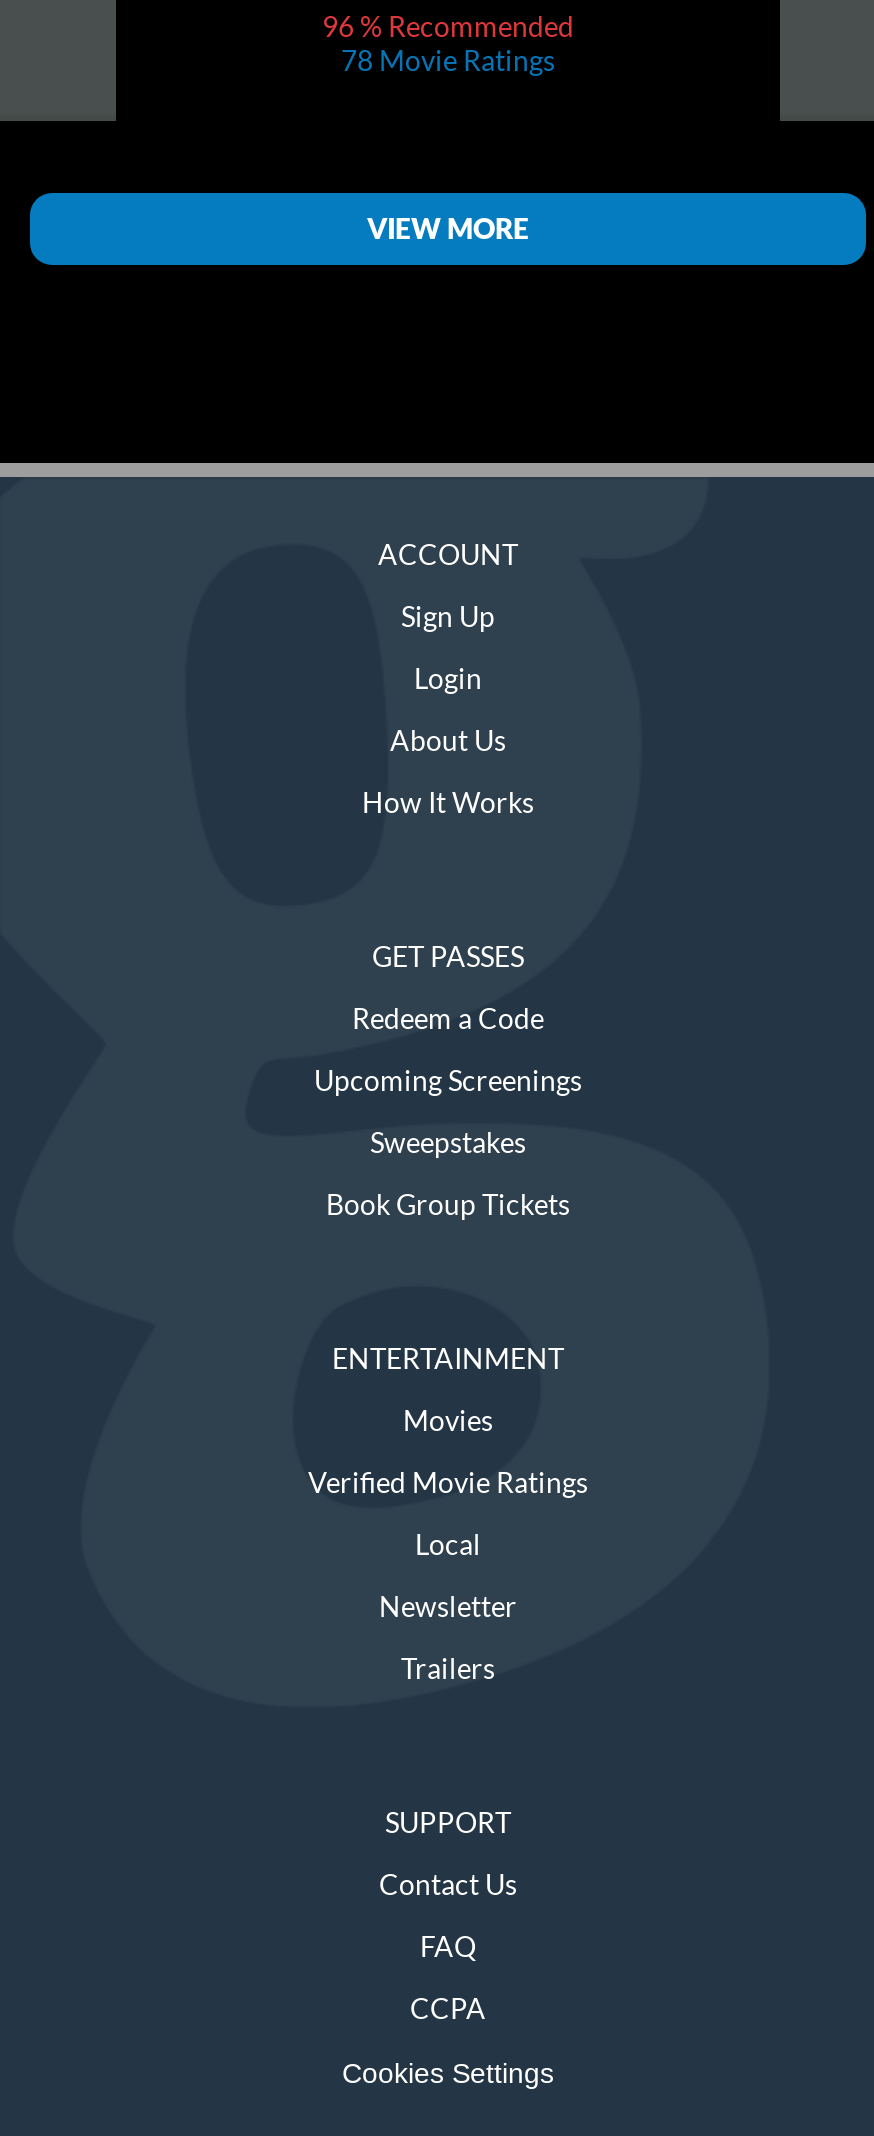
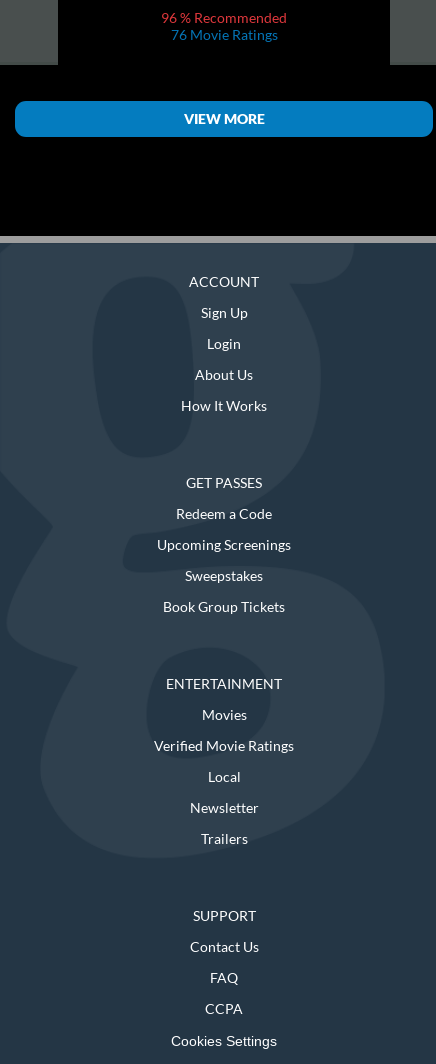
- 78 Movie Ratings
+ 76 Movie Ratings
